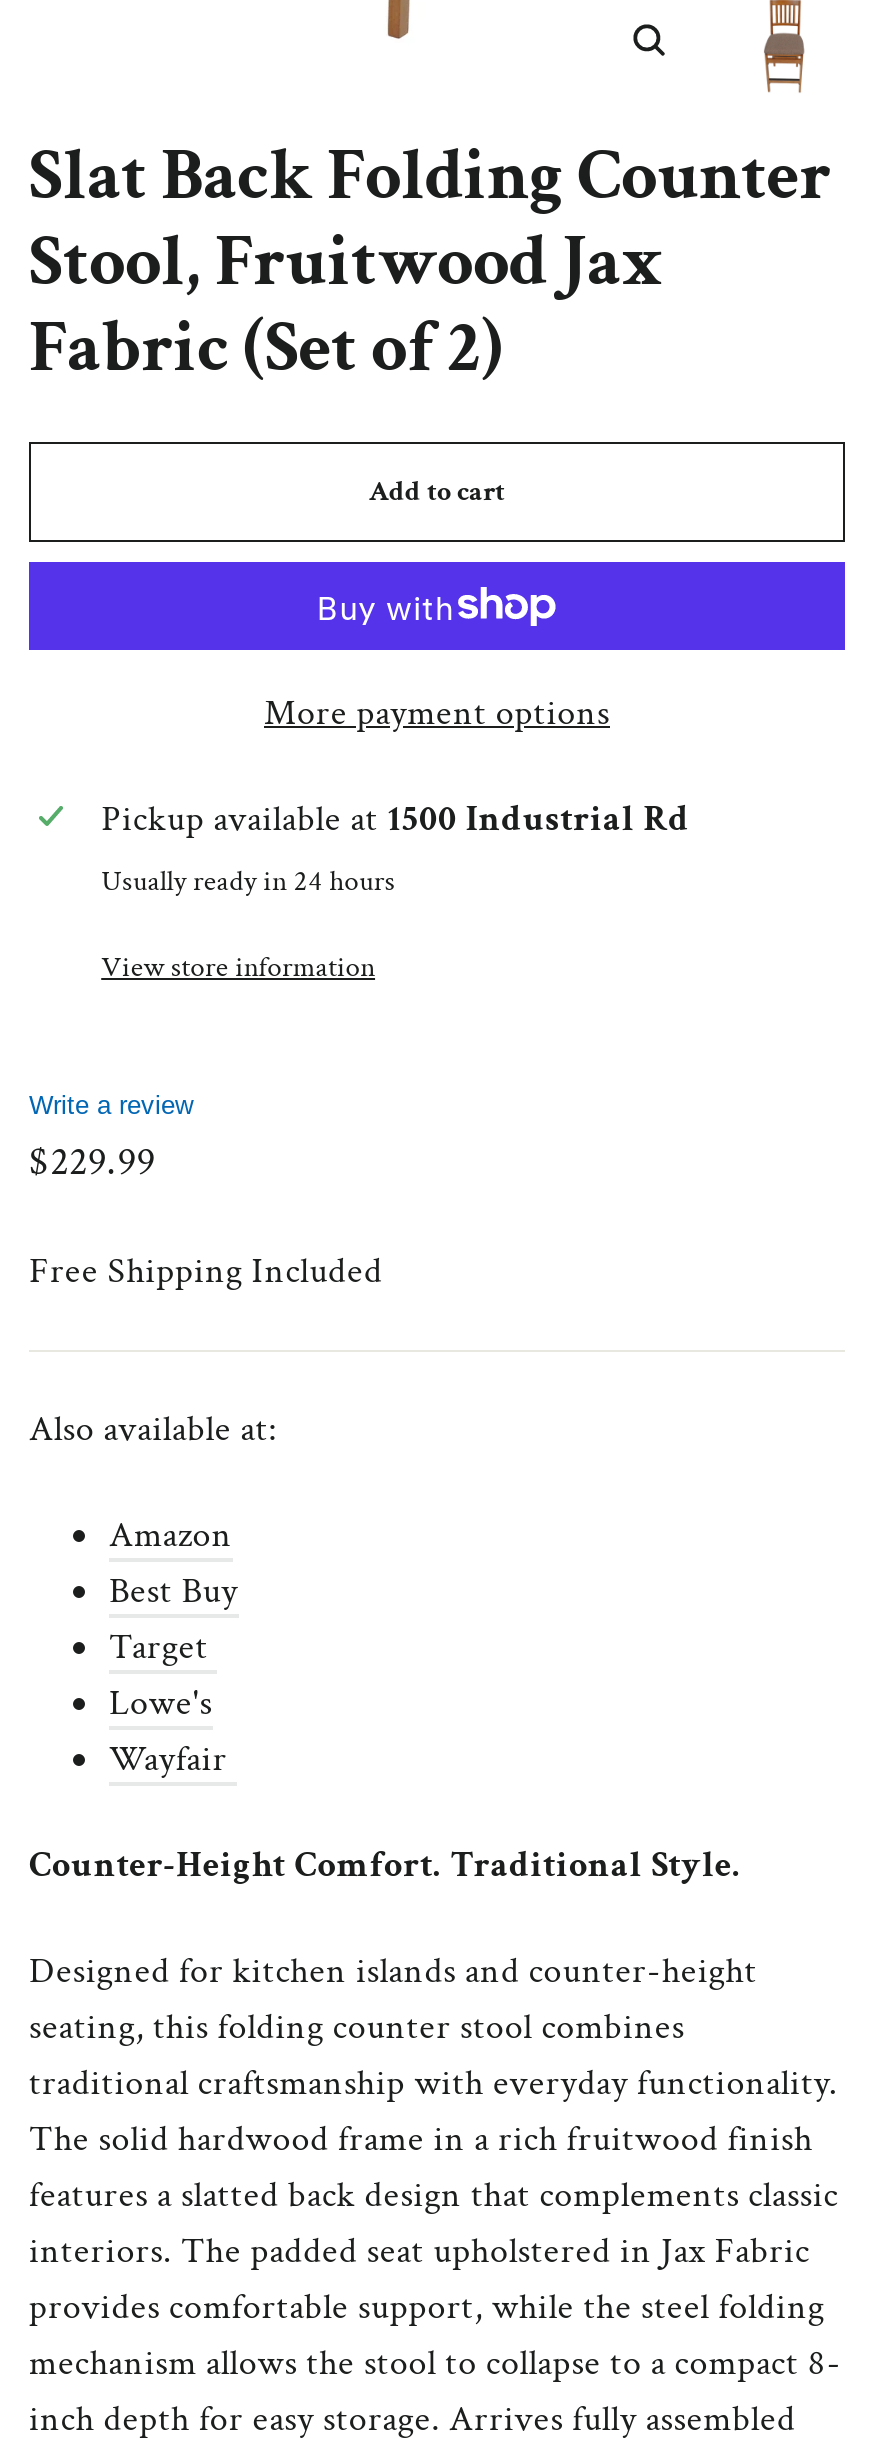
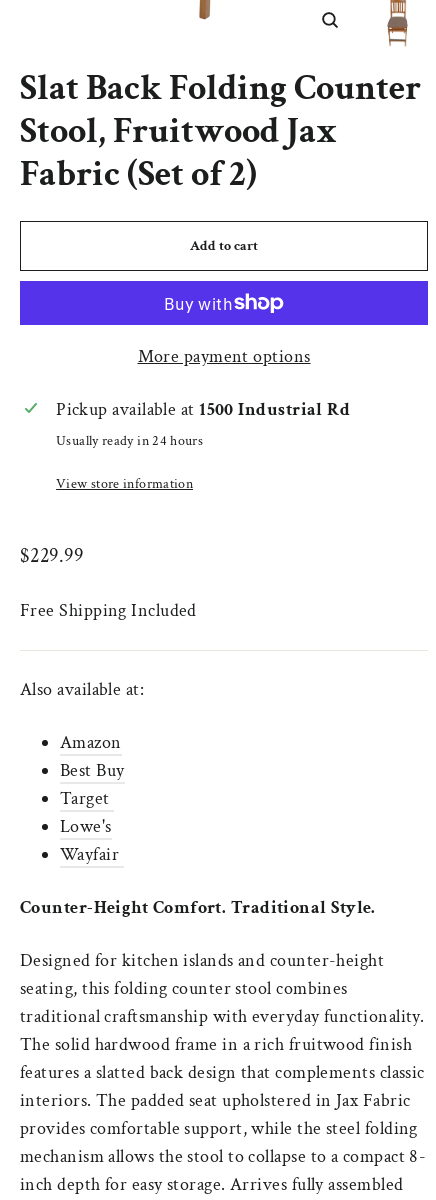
- Write a review
